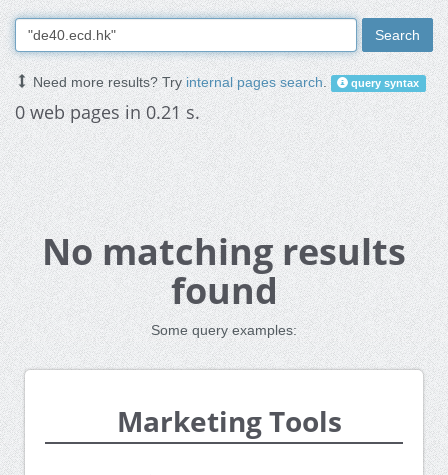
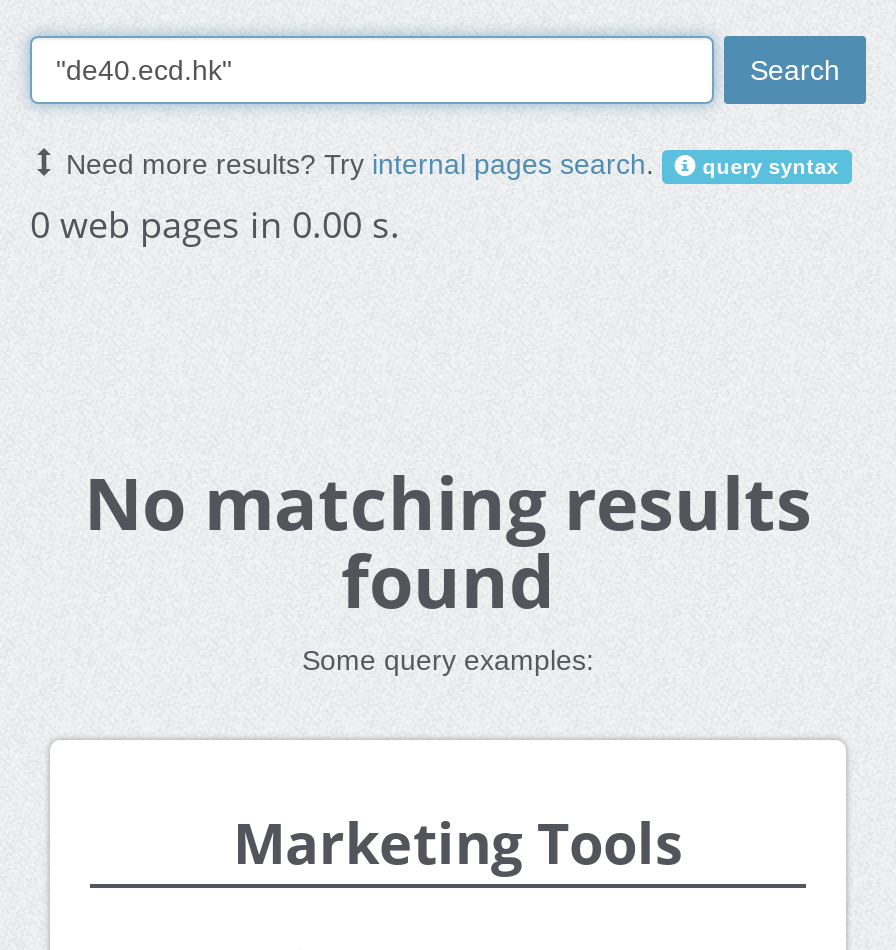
- 0 web pages in 0.21 s.
+ 0 web pages in 0.00 s.
